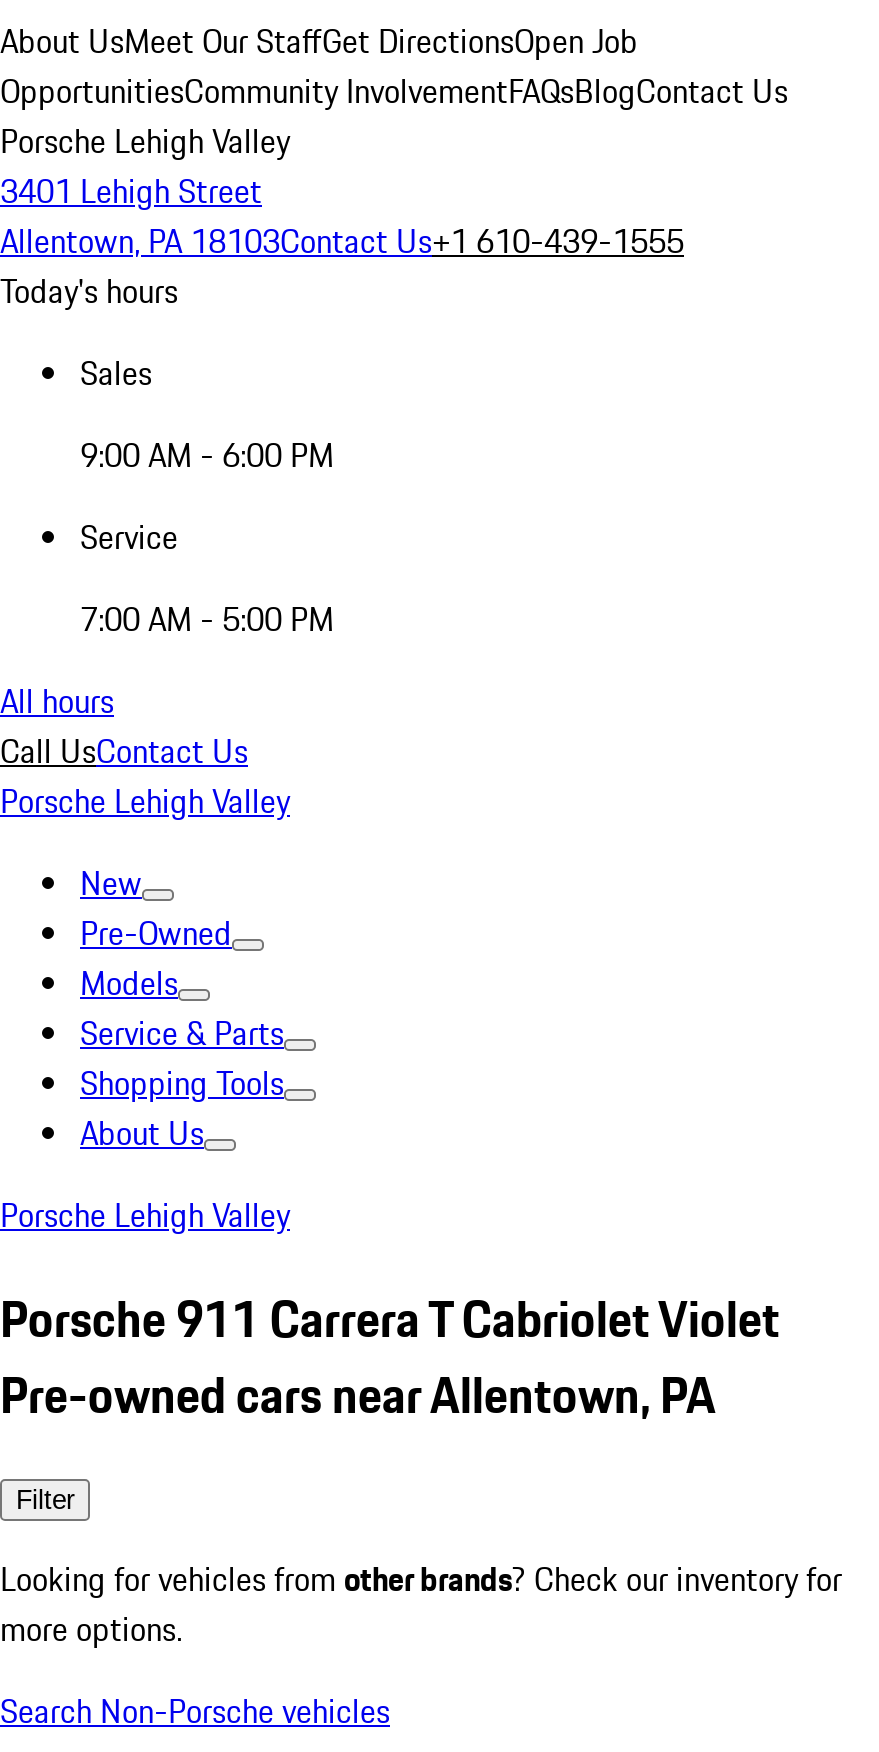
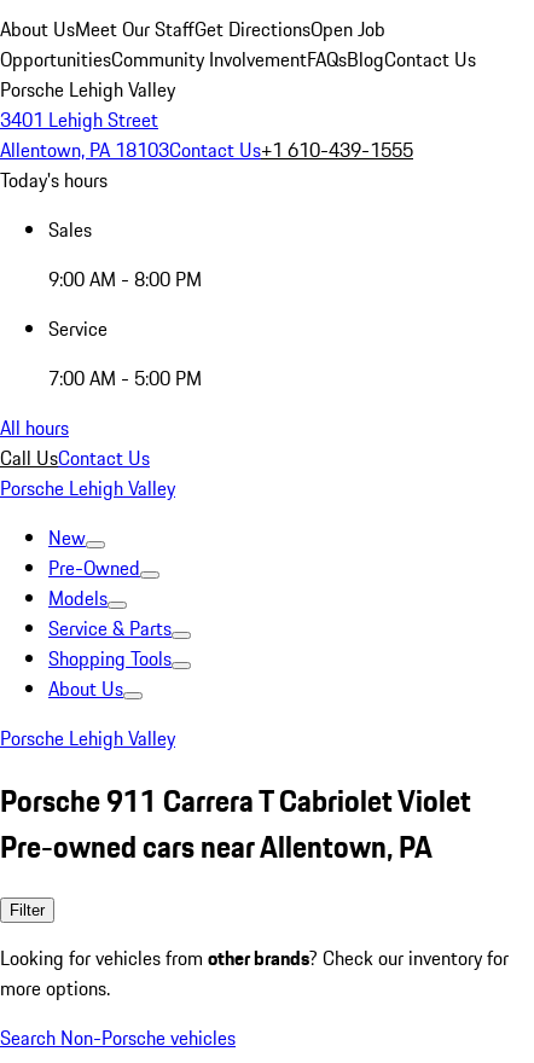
- 9:00 AM - 6:00 PM
+ 9:00 AM - 8:00 PM
